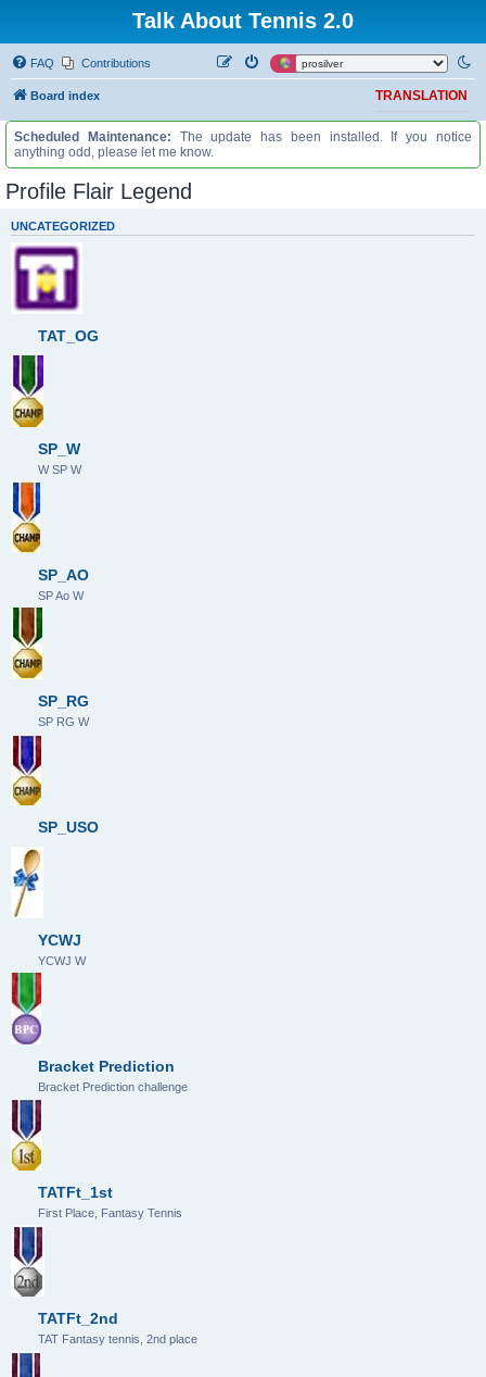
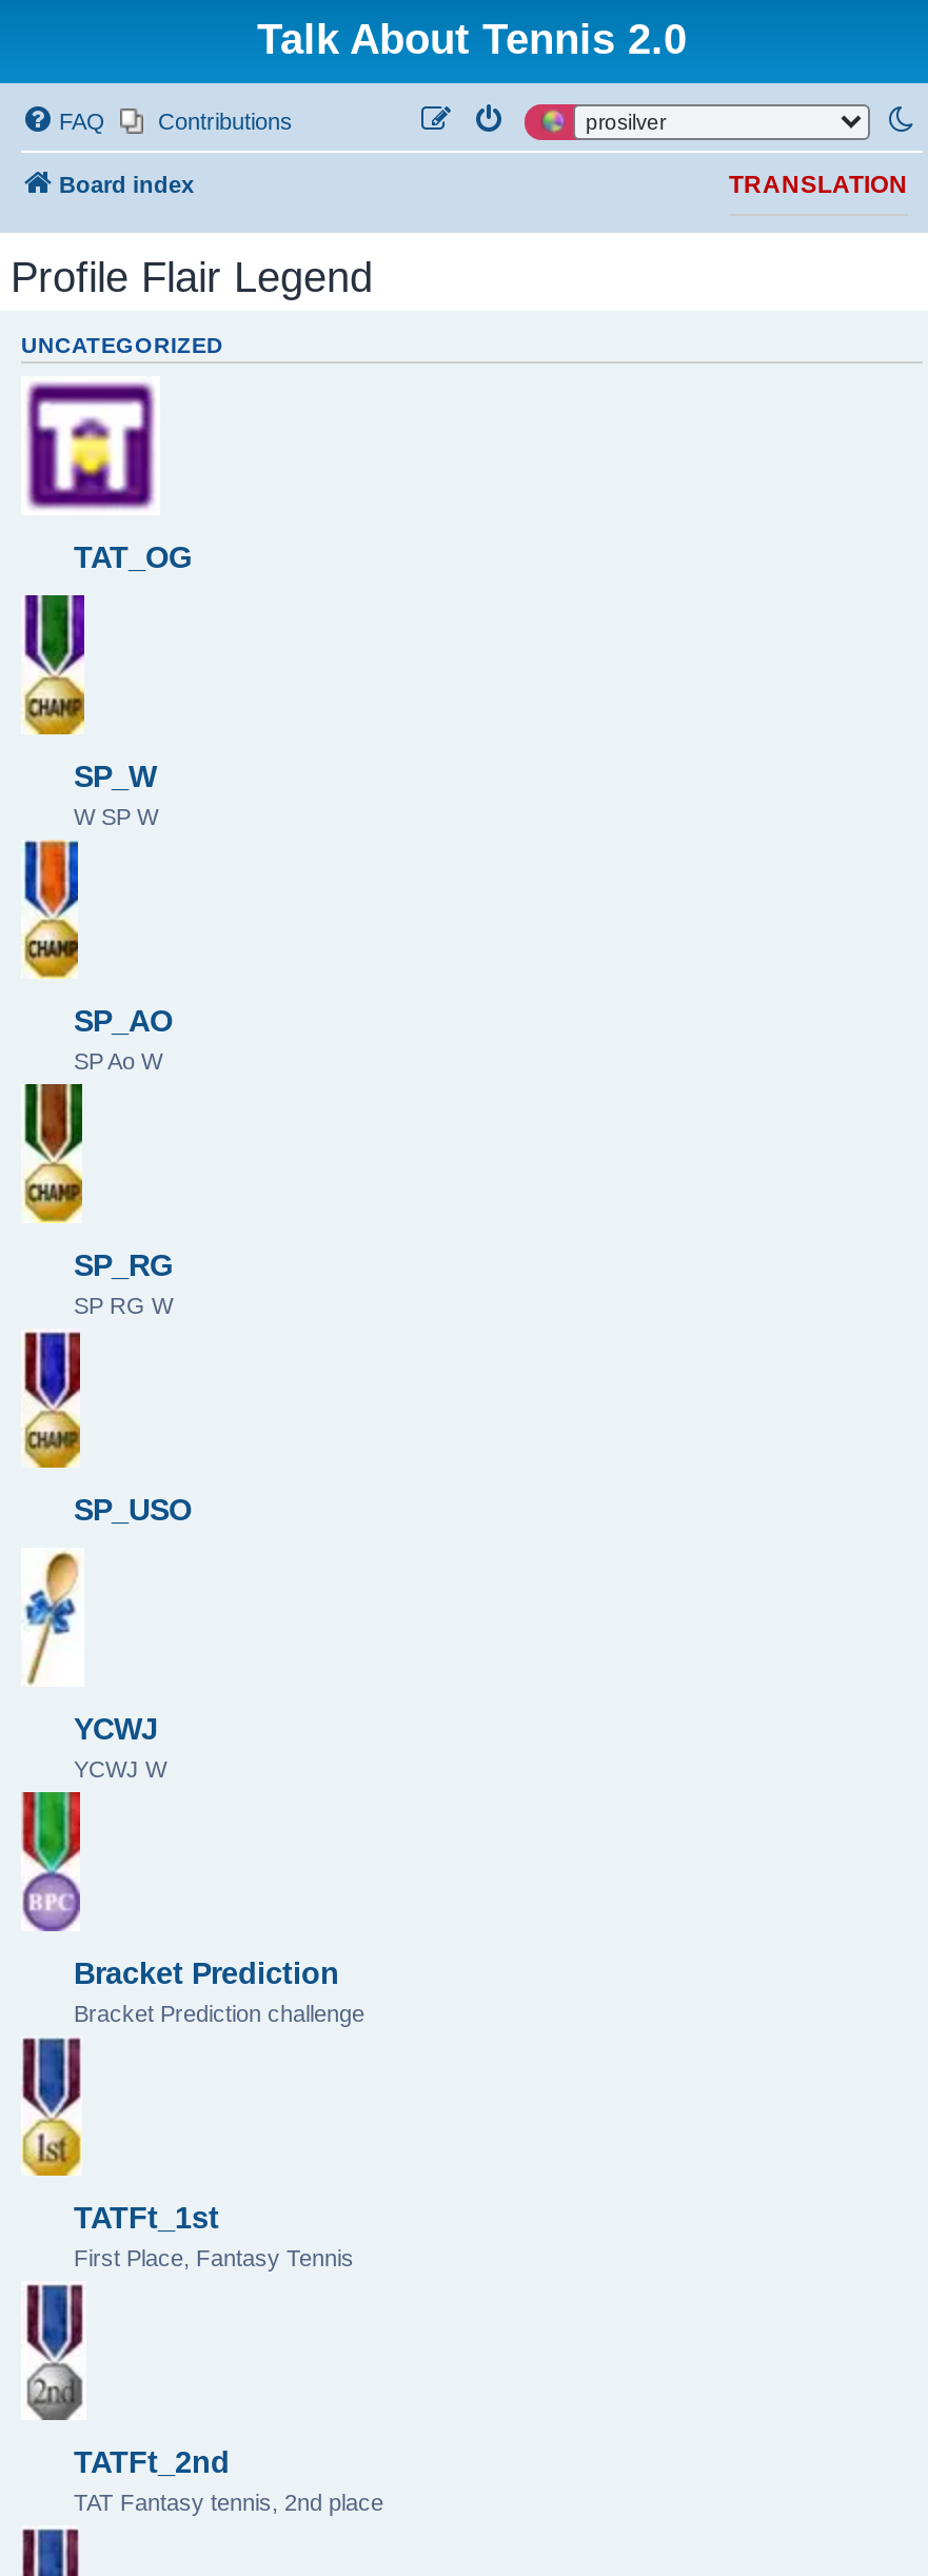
- Scheduled Maintenance: The update has been installed. If you notice
- anything odd, please let me know.
